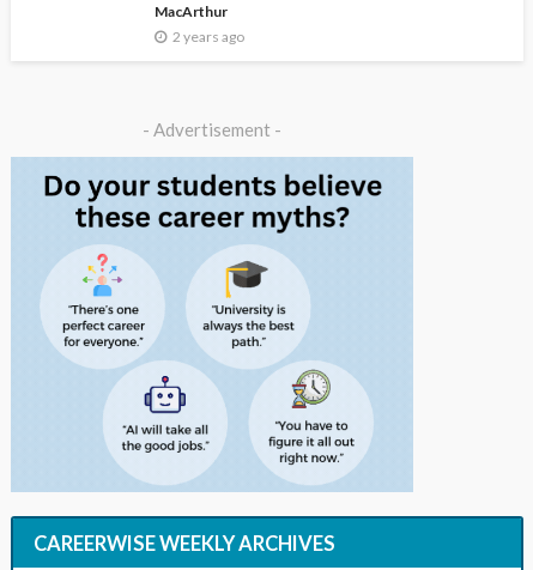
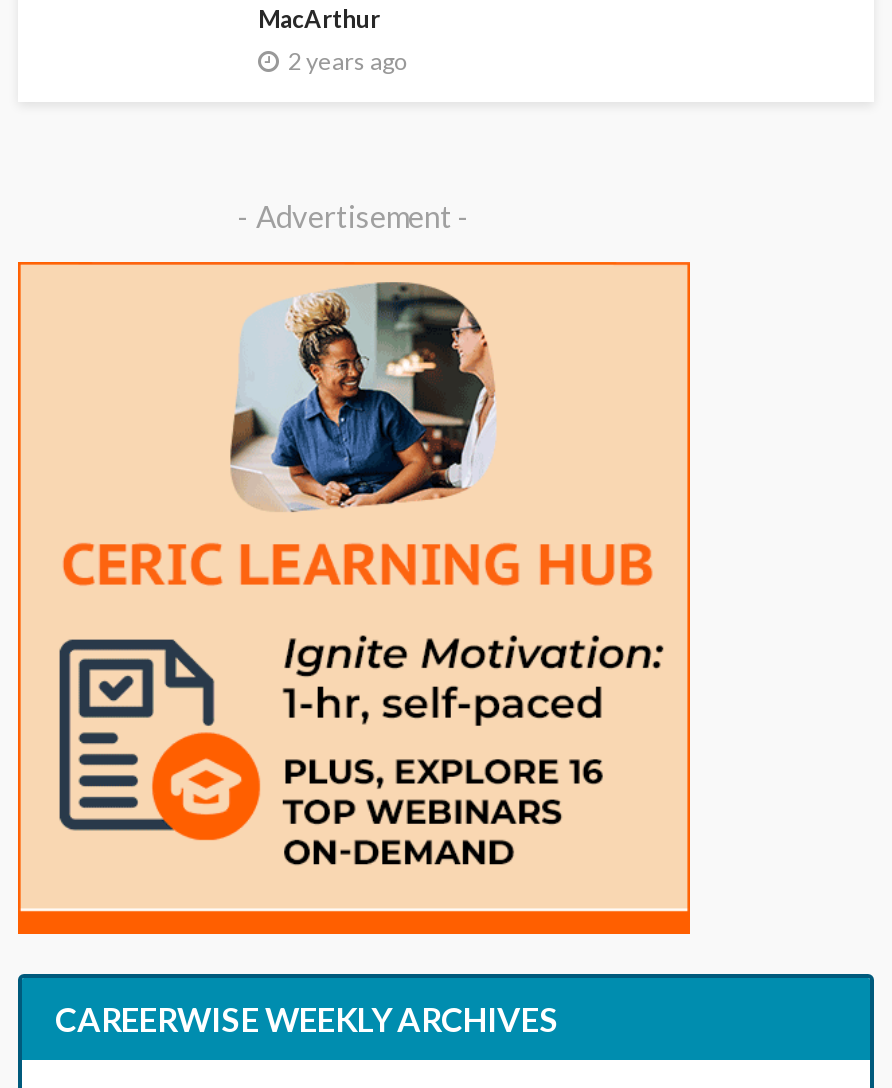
- [image]
+ [image]
